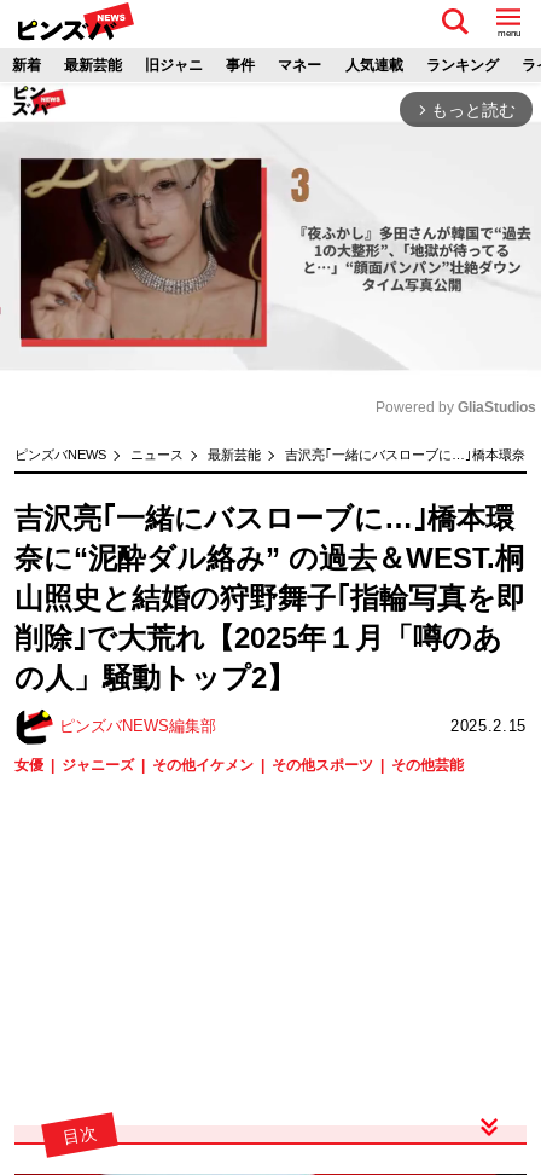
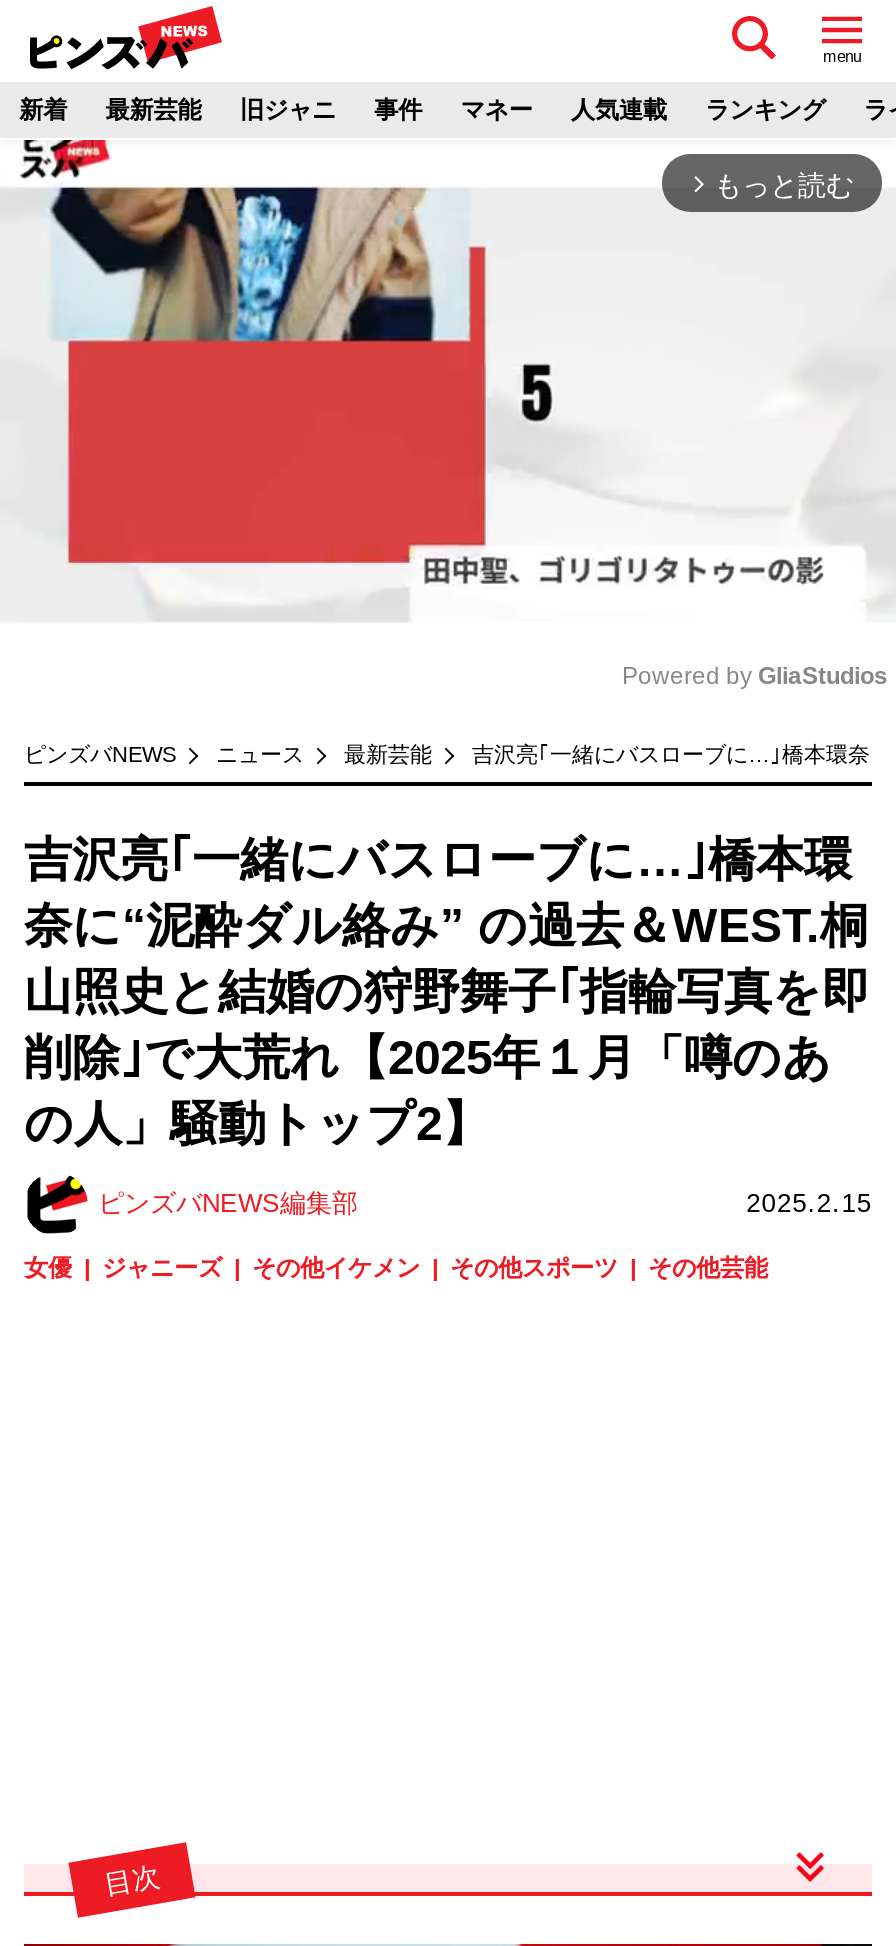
- [image]
+ [image]
